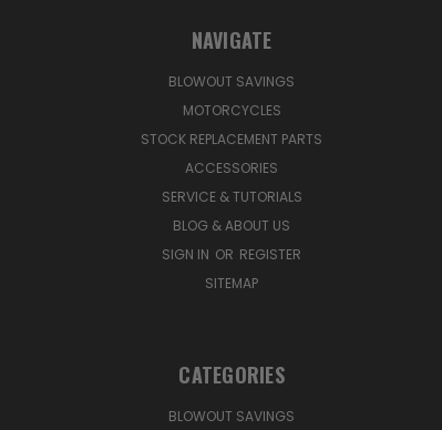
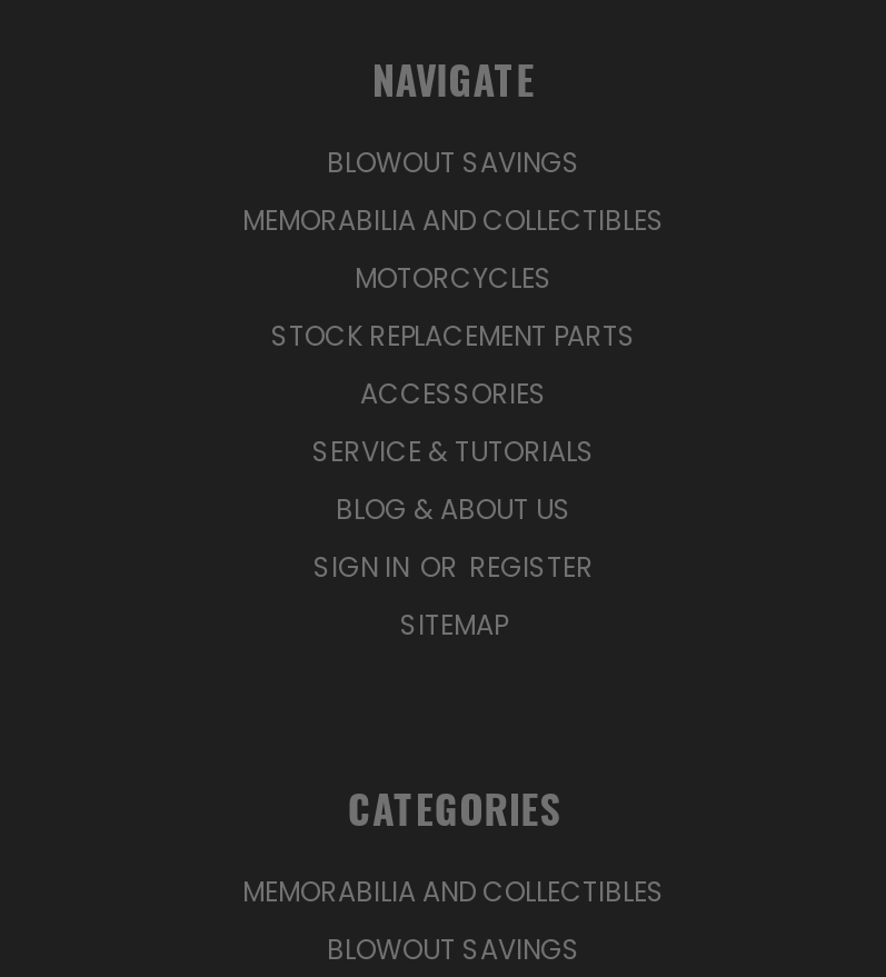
+ MEMORABILIA AND COLLECTIBLES

+ MEMORABILIA AND COLLECTIBLES
